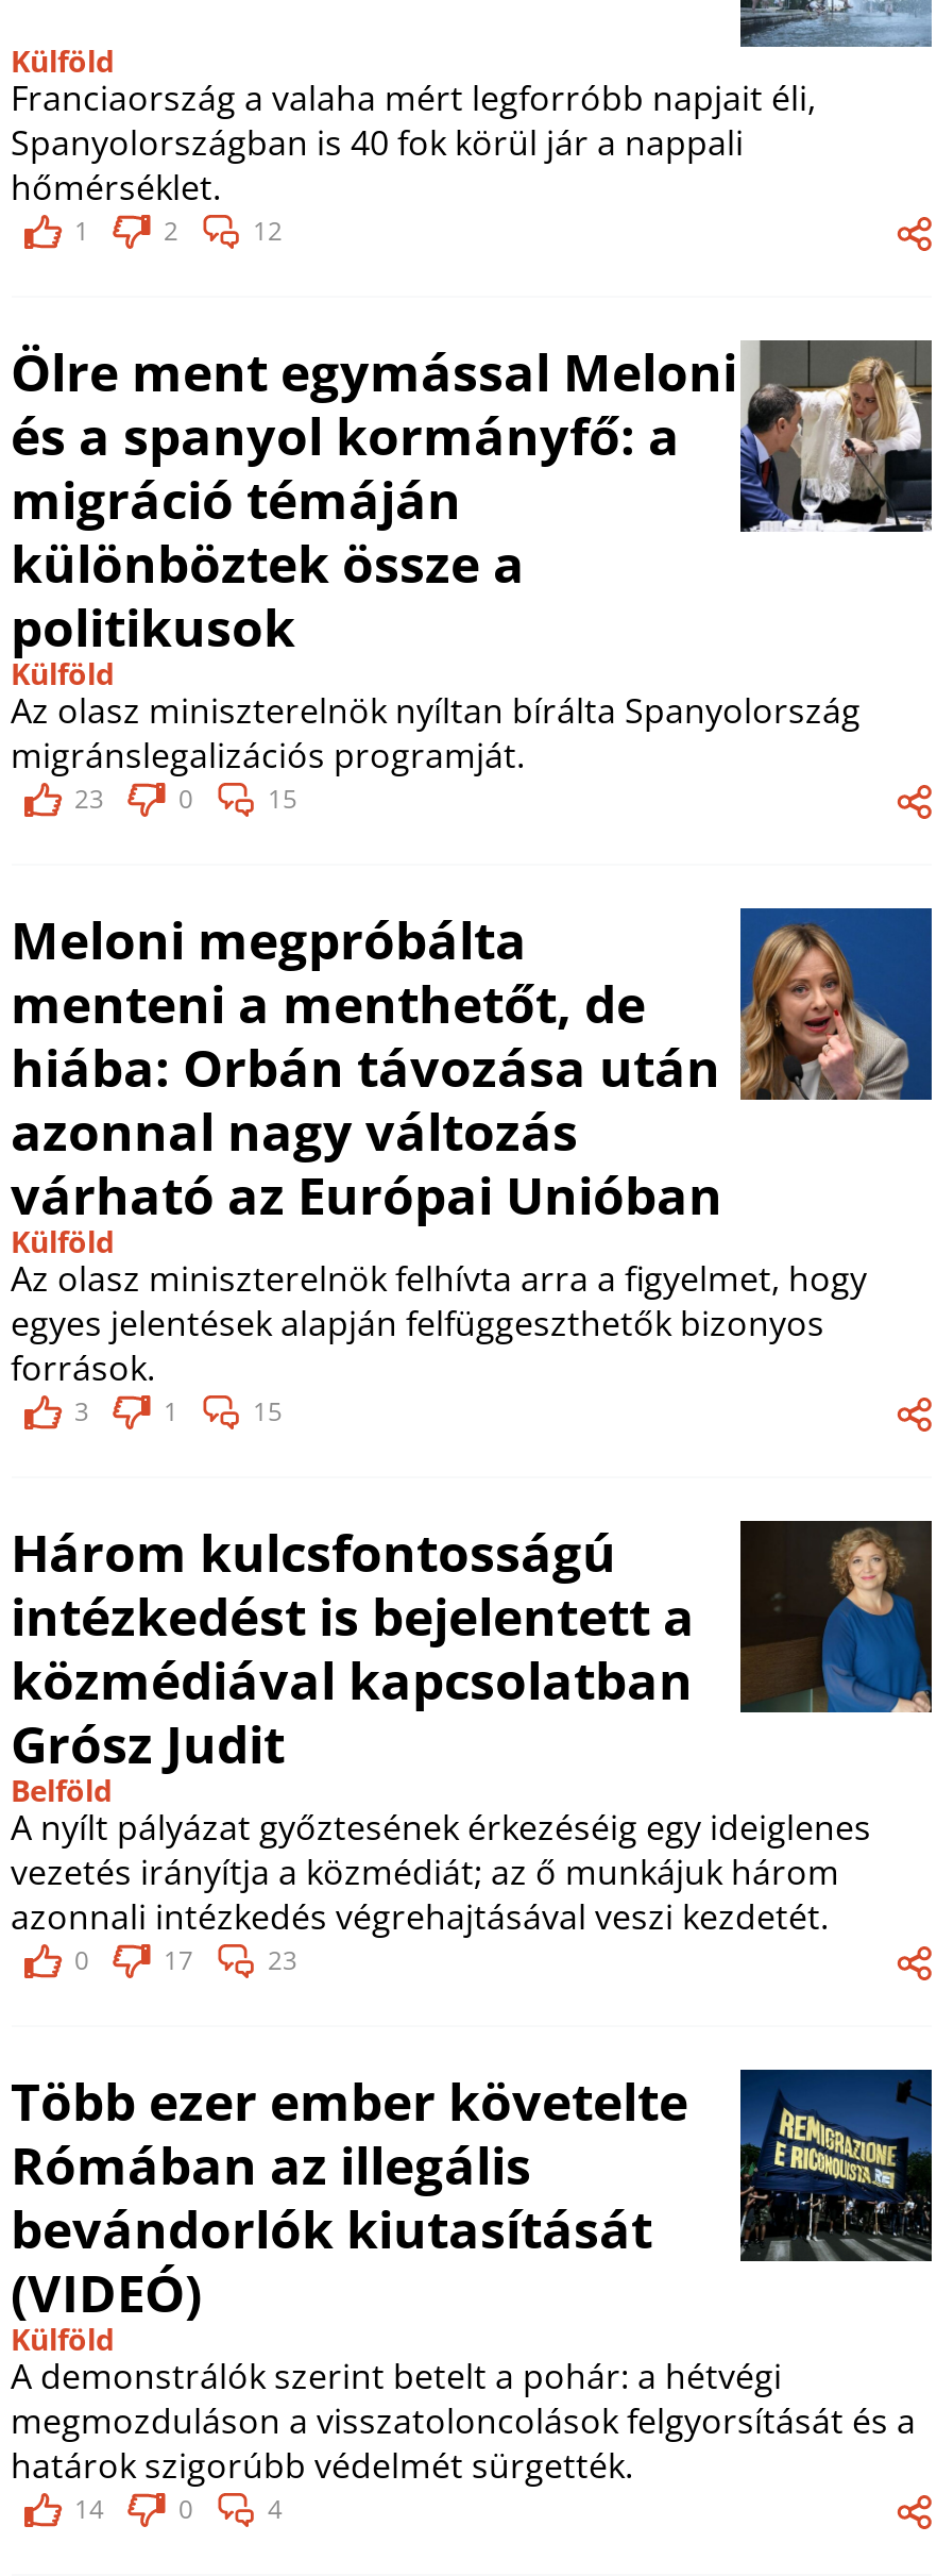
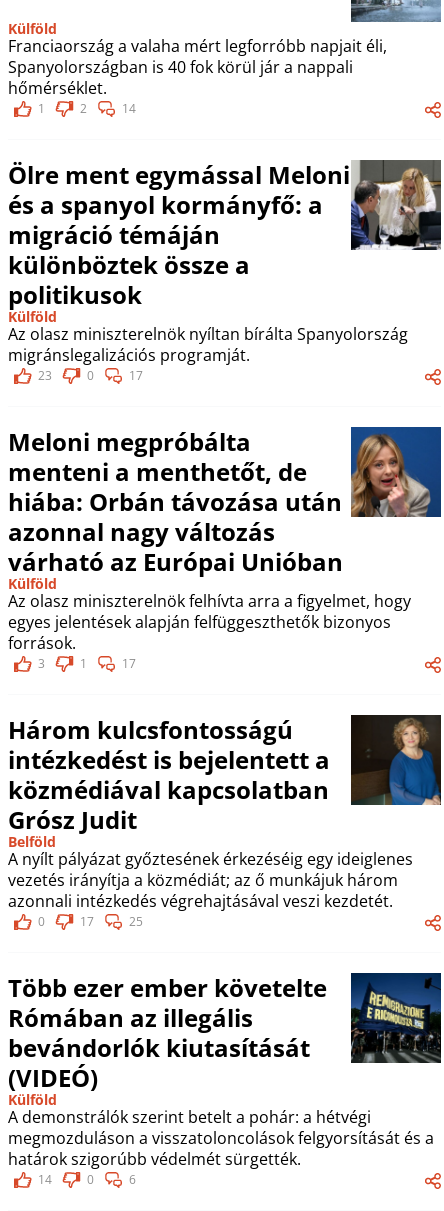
- 12
+ 14

- 15
+ 17

- 15
+ 17

- 23
+ 25

- 4
+ 6
